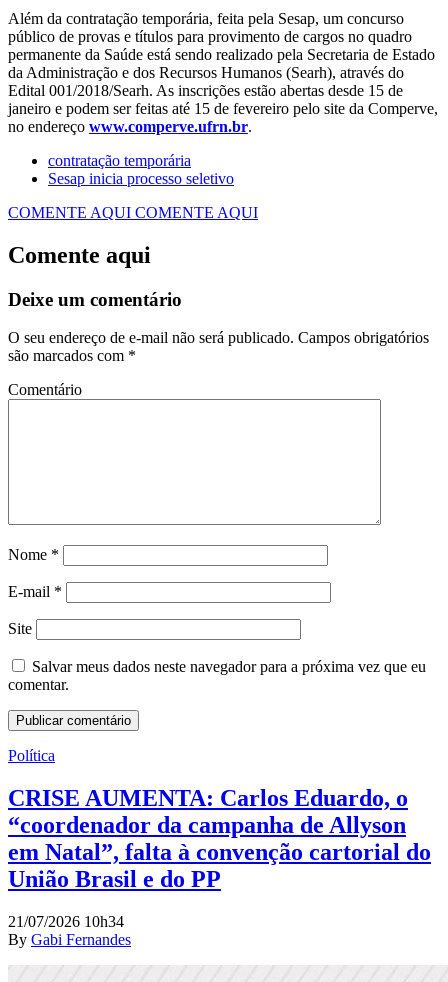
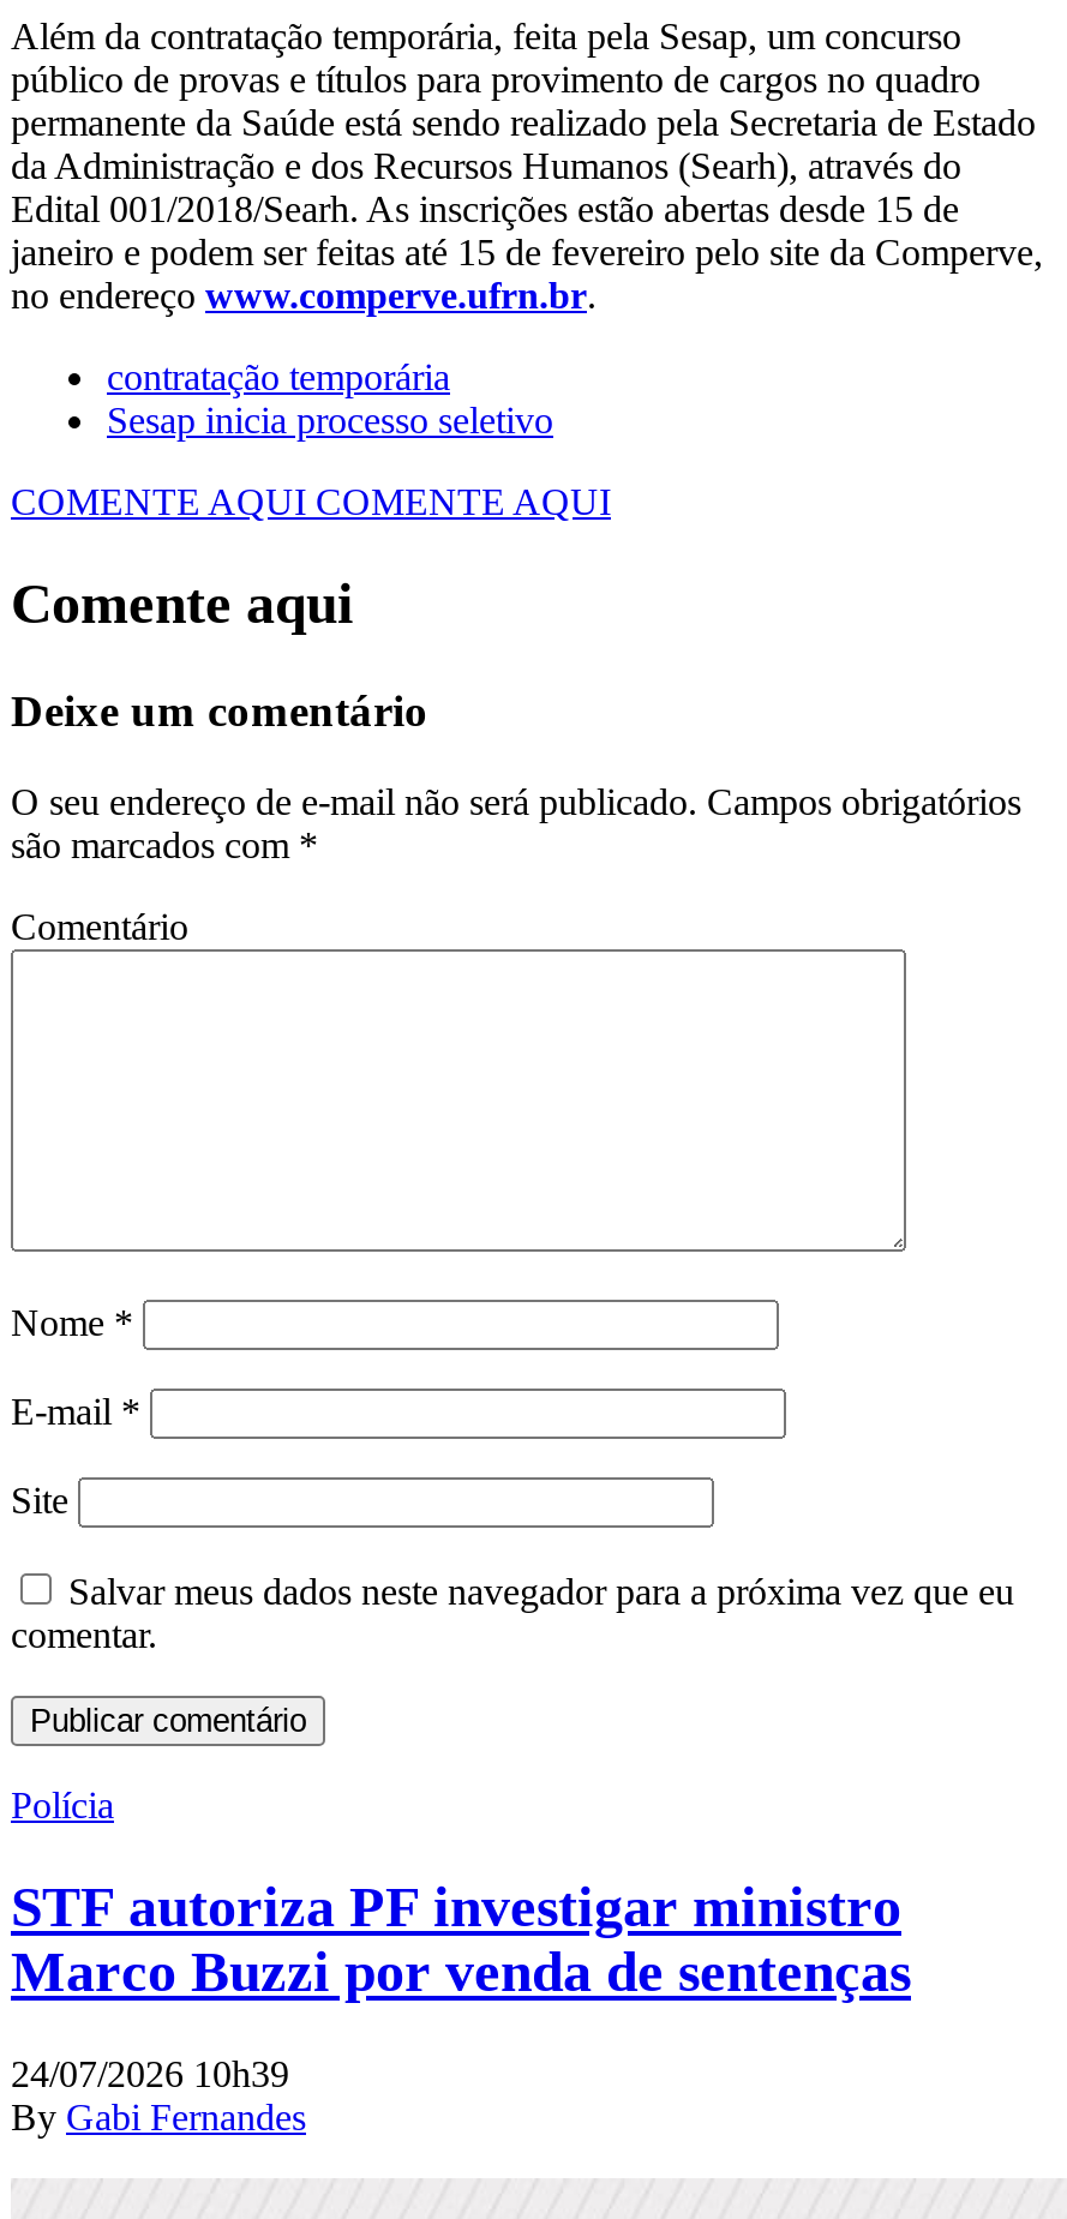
- Política
+ Polícia

- CRISE AUMENTA: Carlos Eduardo, o
- “coordenador da campanha de Allyson
- em Natal”, falta à convenção cartorial do
- União Brasil e do PP
+ STF autoriza PF investigar ministro
+ Marco Buzzi por venda de sentenças

- 21/07/2026 10h34
+ 24/07/2026 10h39
